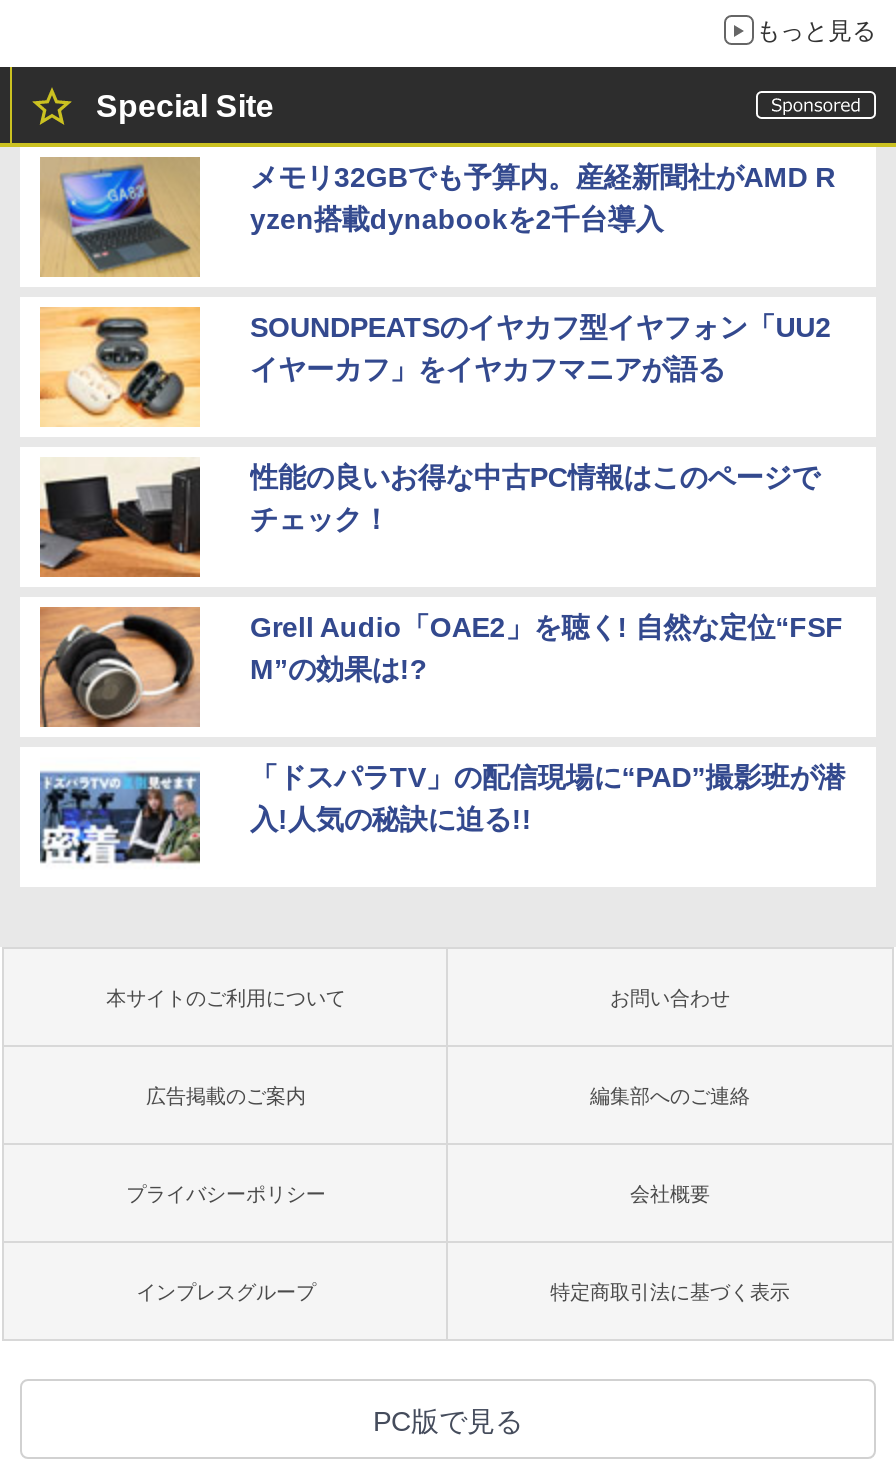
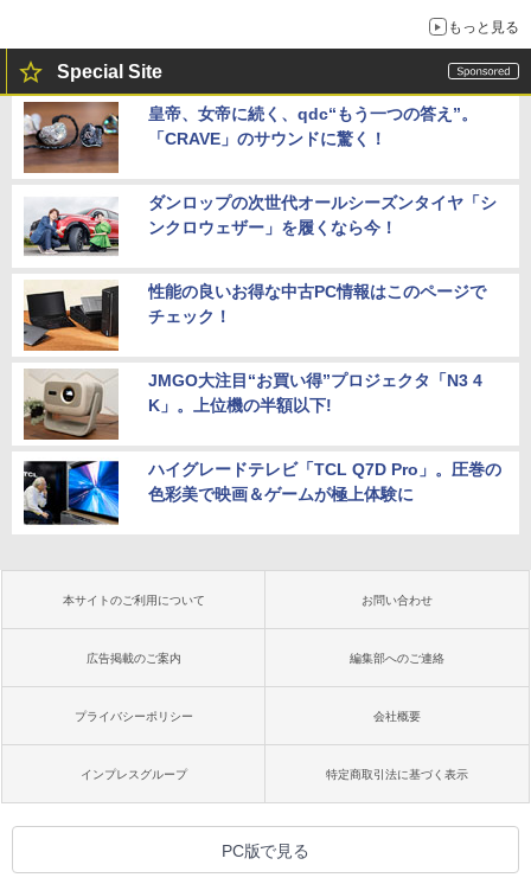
- [image]
- メモリ32GBでも予算内。産経新聞社がAMD R
- yzen搭載dynabookを2千台導入
+ [image]
+ 皇帝、女帝に続く、qdc“もう一つの答え”。
+ 「CRAVE」のサウンドに驚く！

- [image]
- SOUNDPEATSのイヤカフ型イヤフォン「UU2
- イヤーカフ」をイヤカフマニアが語る
+ [image]
+ ダンロップの次世代オールシーズンタイヤ「シ
+ ンクロウェザー」を履くなら今！

- [image]
- Grell Audio「OAE2」を聴く! 自然な定位“FSF
- M”の効果は!?
+ [image]
+ JMGO大注目“お買い得”プロジェクタ「N3 4
+ K」。上位機の半額以下!

- [image]
- 「ドスパラTV」の配信現場に“PAD”撮影班が潜
- 入!人気の秘訣に迫る!!
+ [image]
+ ハイグレードテレビ「TCL Q7D Pro」。圧巻の
+ 色彩美で映画＆ゲームが極上体験に
